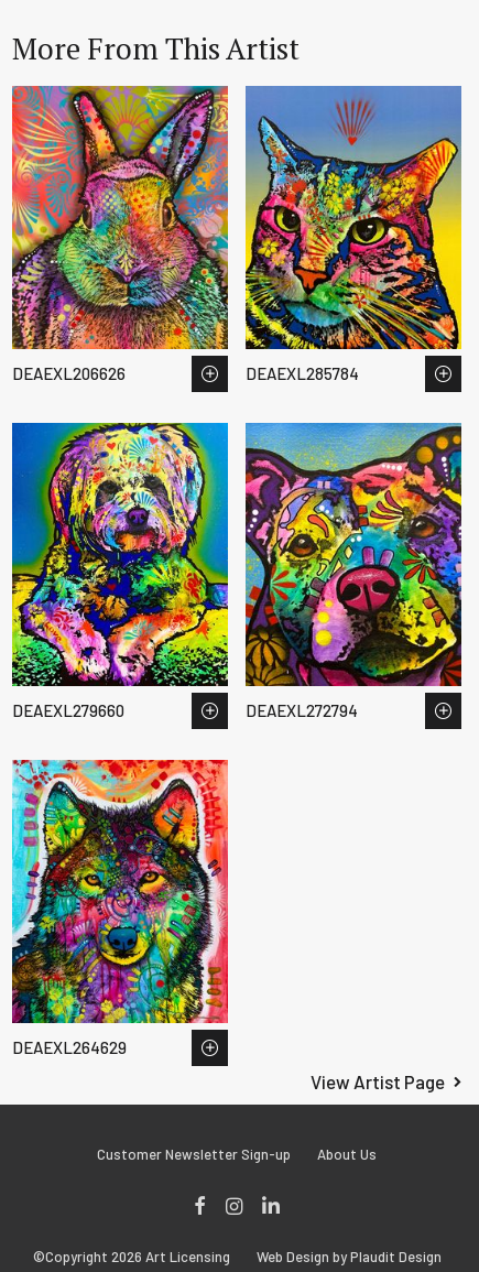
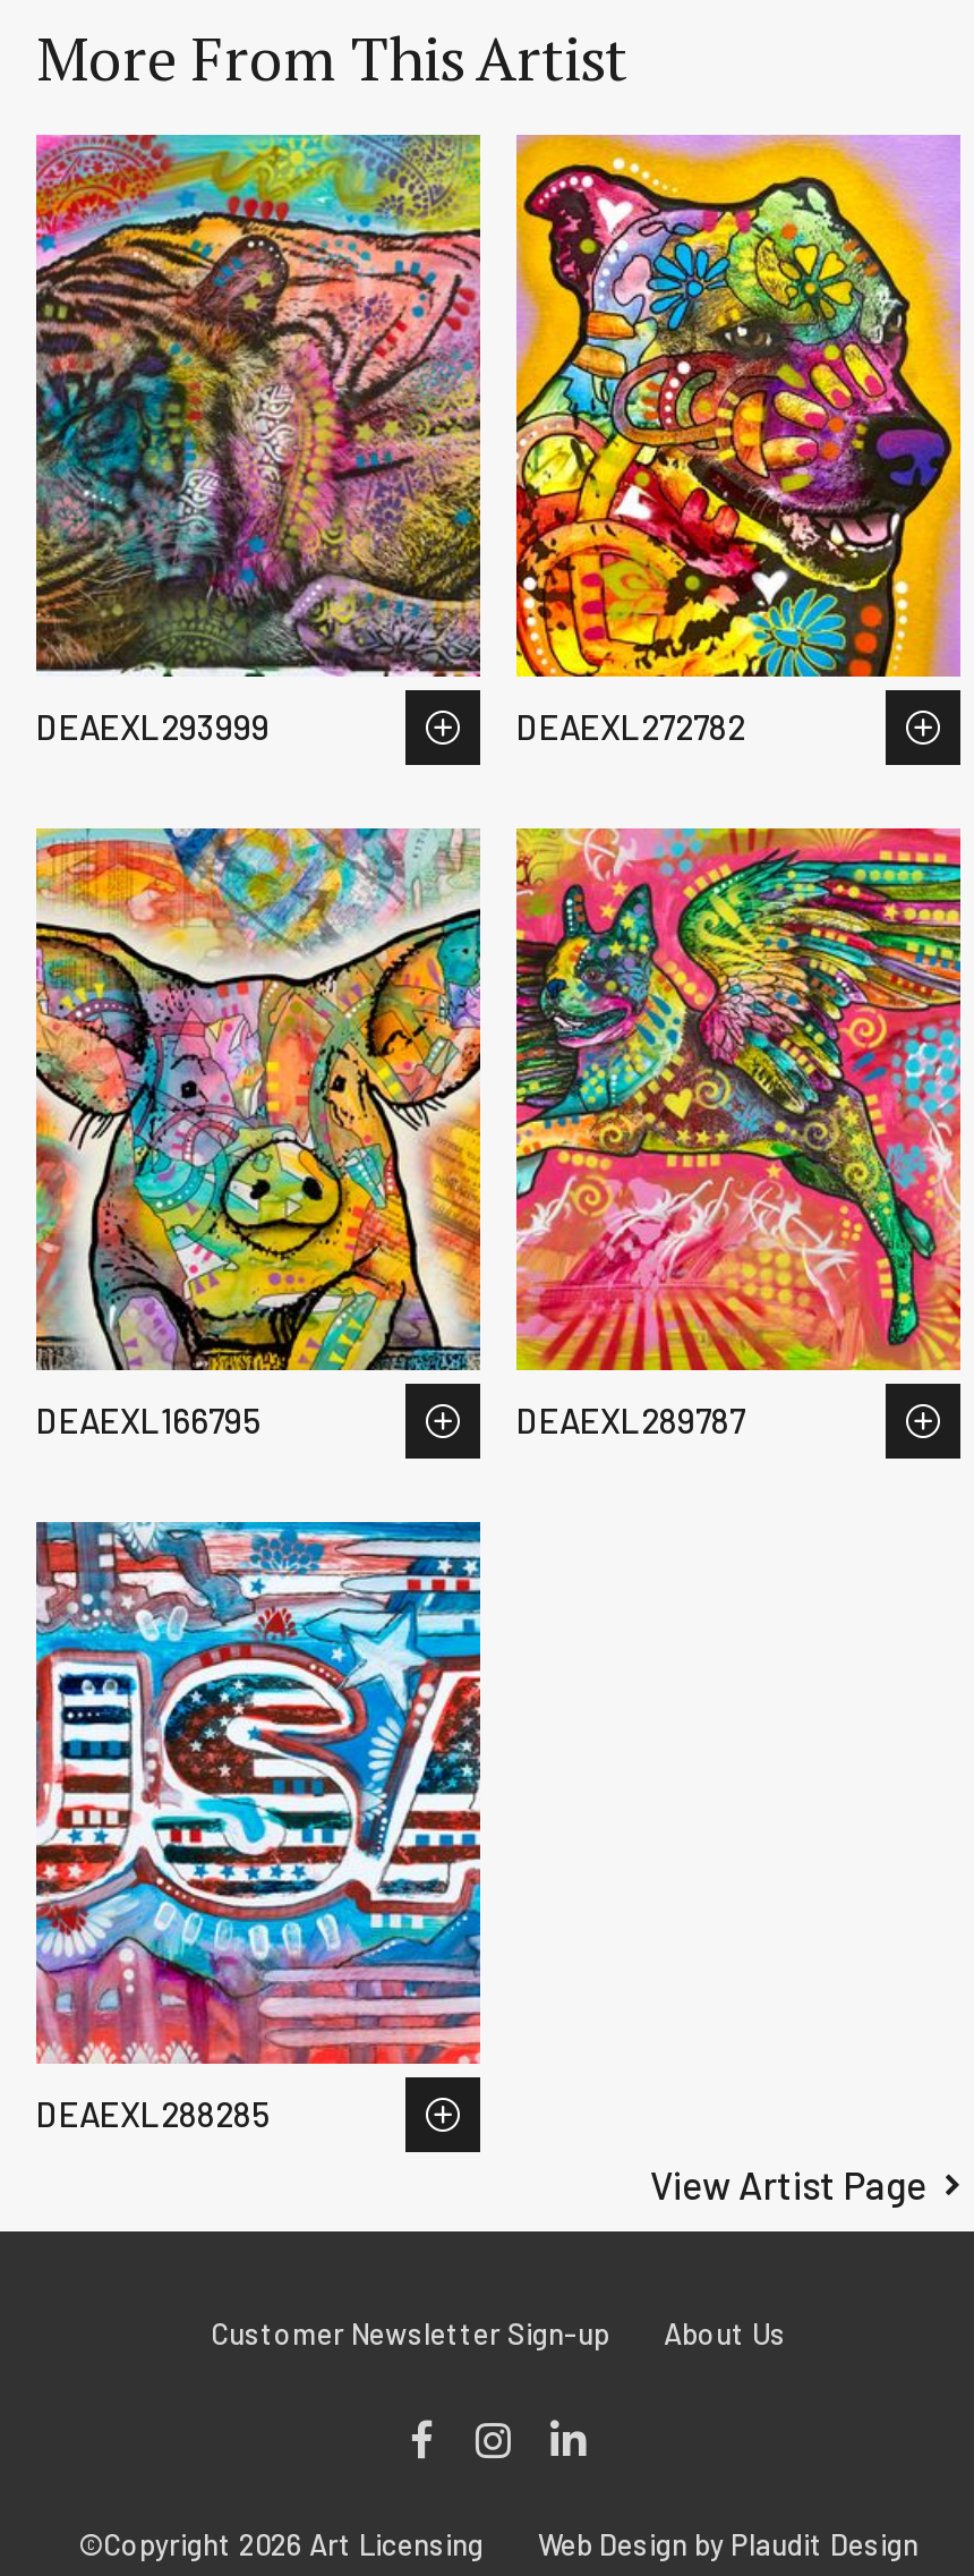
- [image]
- DEAEXL206626
- DEAEXL285784
+ [image]
+ DEAEXL293999
+ DEAEXL272782

- [image]
+ [image]

- [image]
- DEAEXL279660
- DEAEXL272794
+ [image]
+ DEAEXL166795
+ DEAEXL289787

- [image]
+ [image]

- [image]
- DEAEXL264629
+ [image]
+ DEAEXL288285
